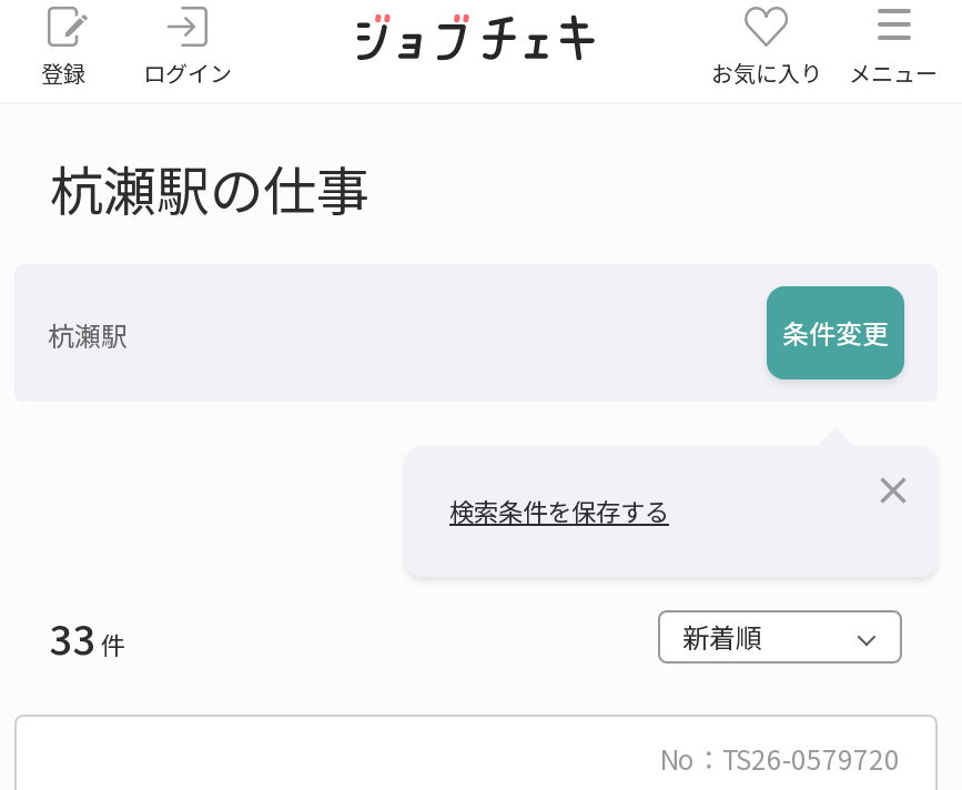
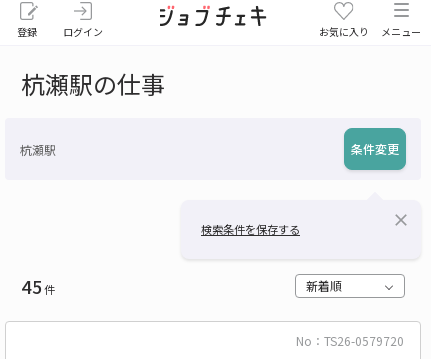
- 33 件
+ 45 件
